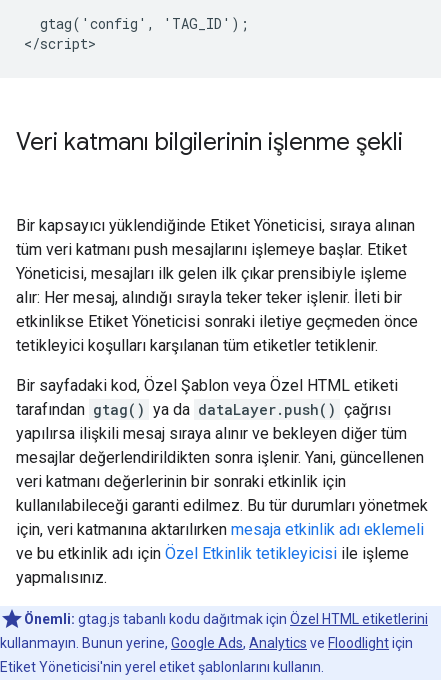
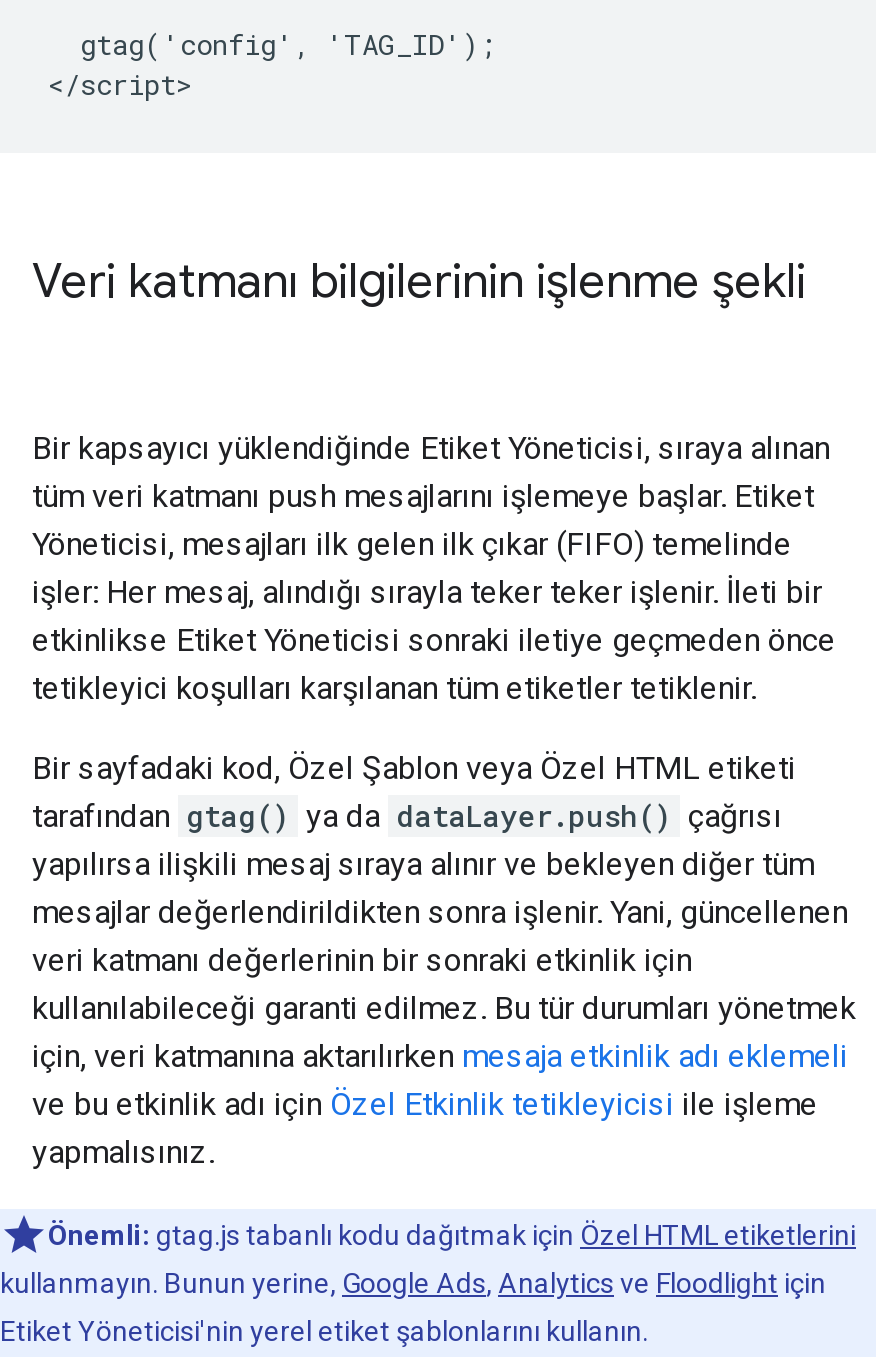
- Yöneticisi, mesajları ilk gelen ilk çıkar prensibiyle işleme
+ Yöneticisi, mesajları ilk gelen ilk çıkar (FIFO) temelinde

- alır: Her mesaj, alındığı sırayla teker teker işlenir. İleti bir
+ işler: Her mesaj, alındığı sırayla teker teker işlenir. İleti bir
